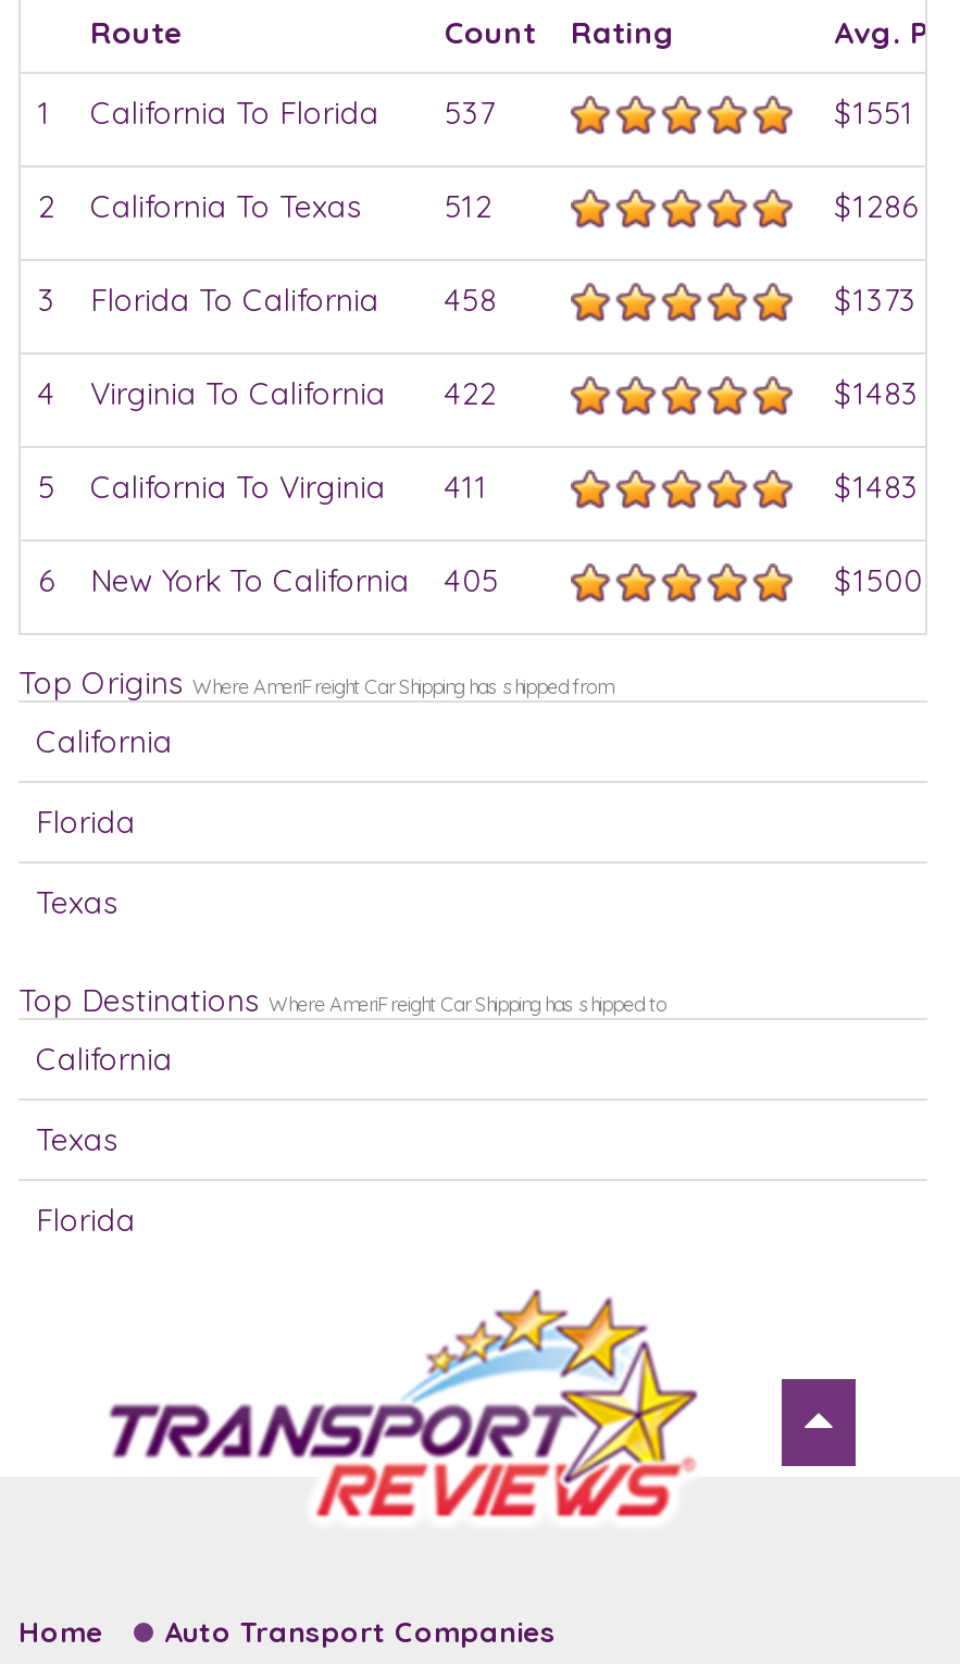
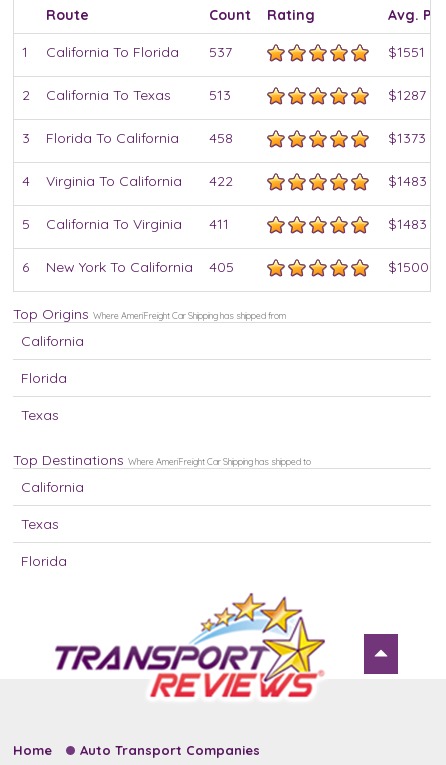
- 512
+ 513

- $1286
+ $1287
